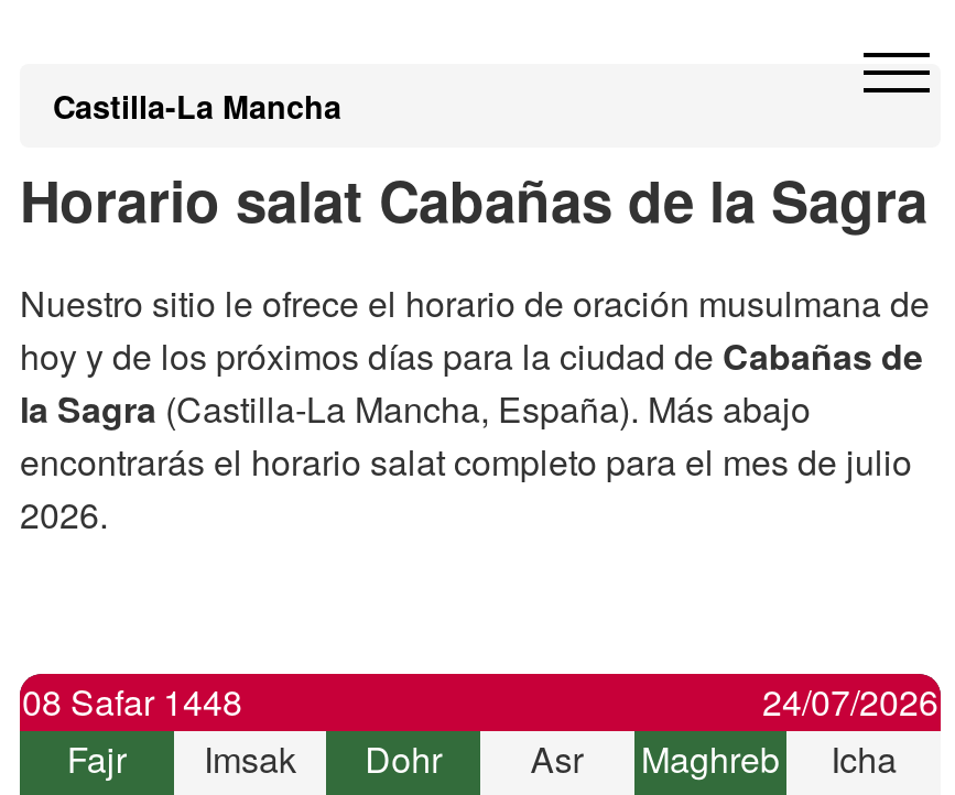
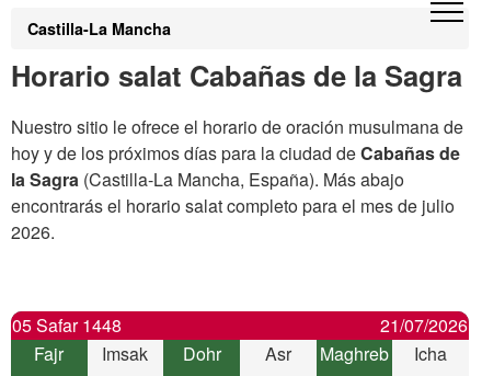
- 08 Safar 1448
+ 05 Safar 1448

- 24/07/2026
+ 21/07/2026
